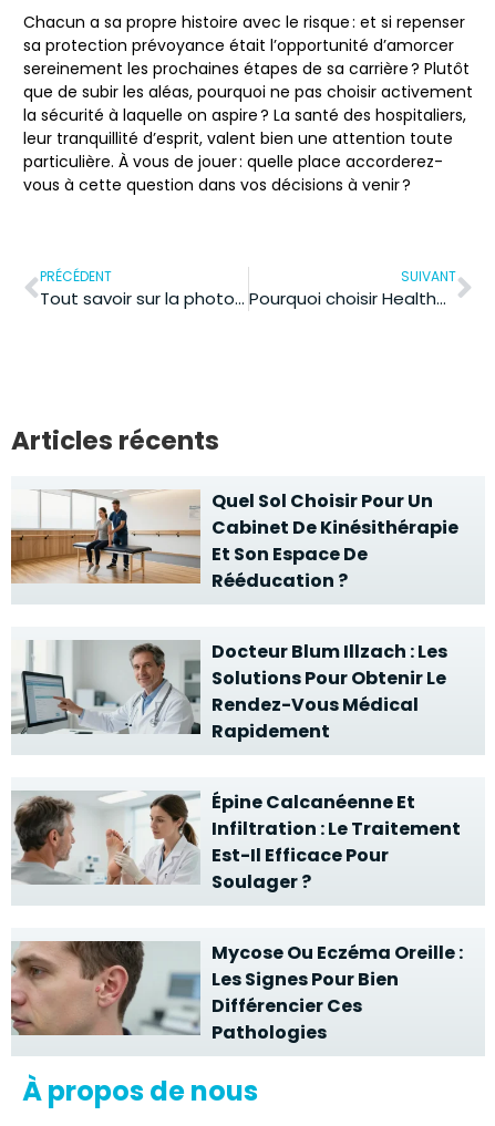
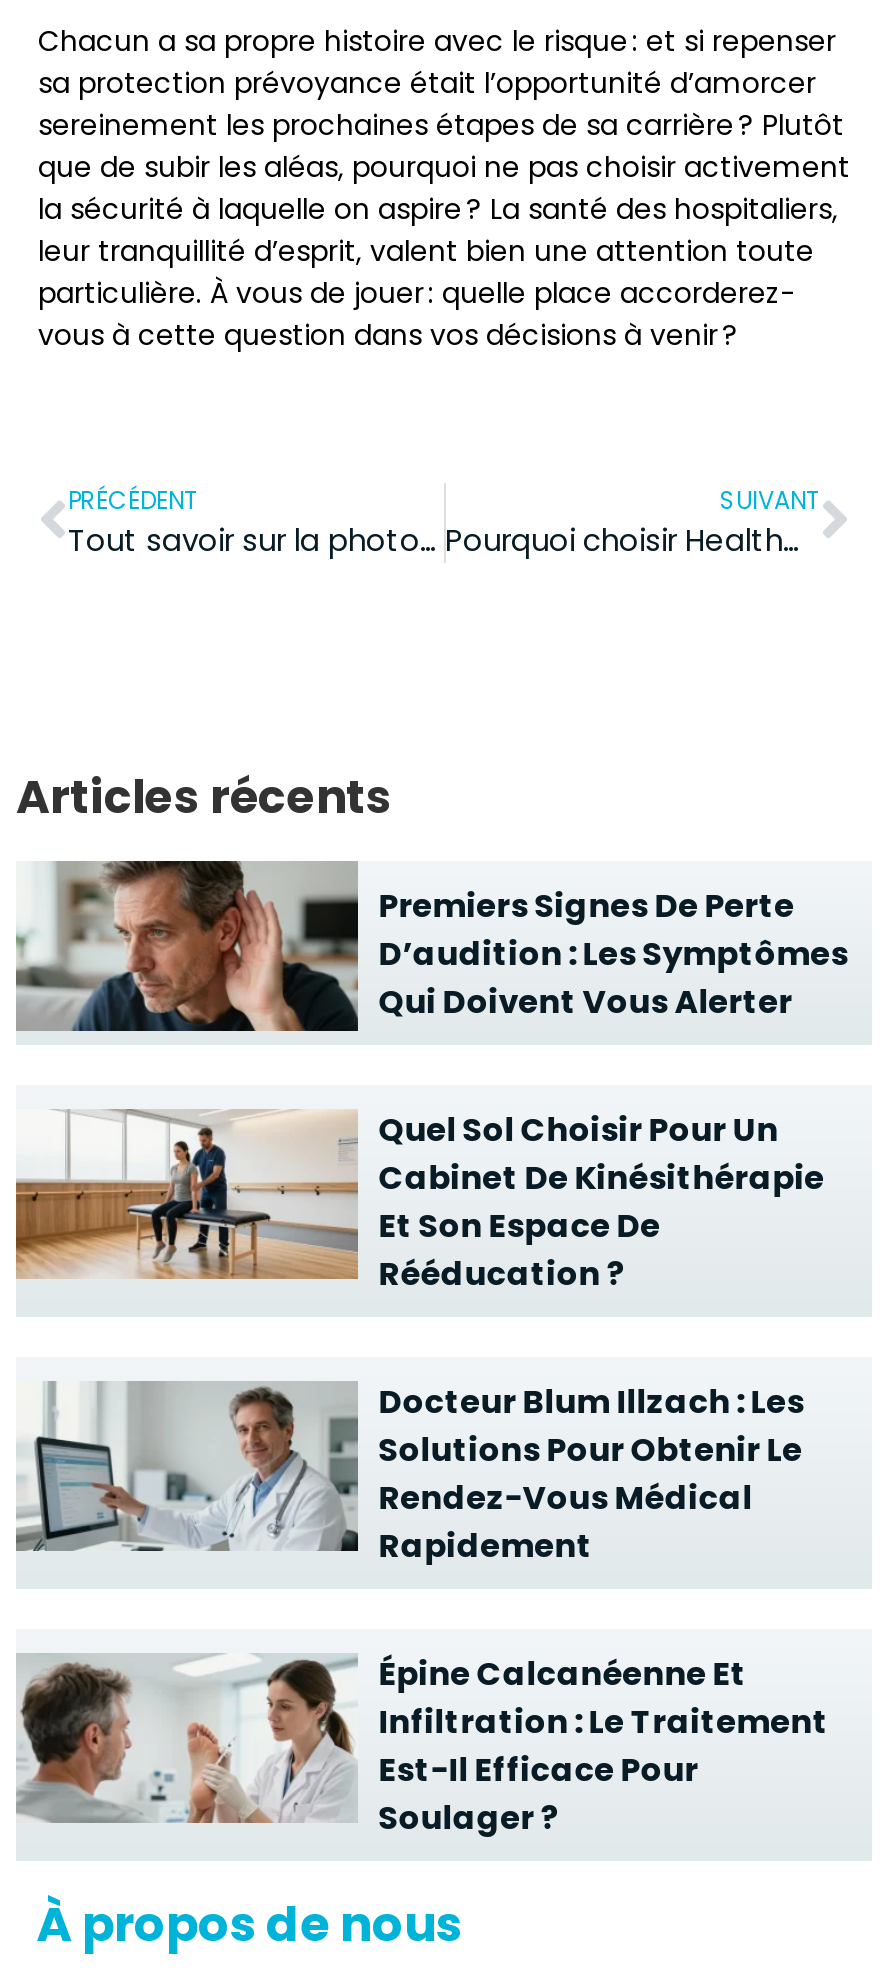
+ [image]
+ Premiers Signes De Perte
+ D’audition : Les Symptômes
+ Qui Doivent Vous Alerter

moved down: [image] | Quel Sol Choisir Pour Un | Cabinet De Kinésithérapie | ... | Est-Il Efficace Pour | Soulager ?

- [image]
- Mycose Ou Eczéma Oreille :
- Les Signes Pour Bien
- Différencier Ces
- Pathologies
